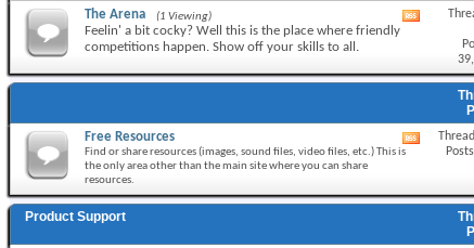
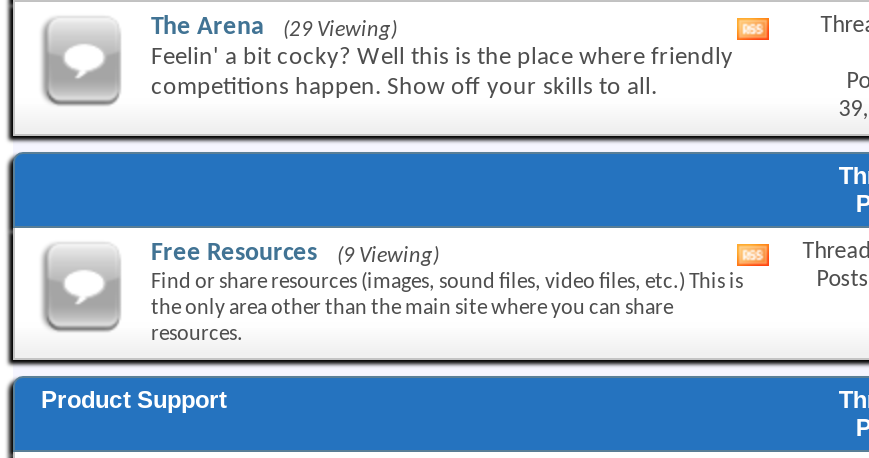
- The Arena (1 Viewing)
+ The Arena (29 Viewing)

+ (9 Viewing)
